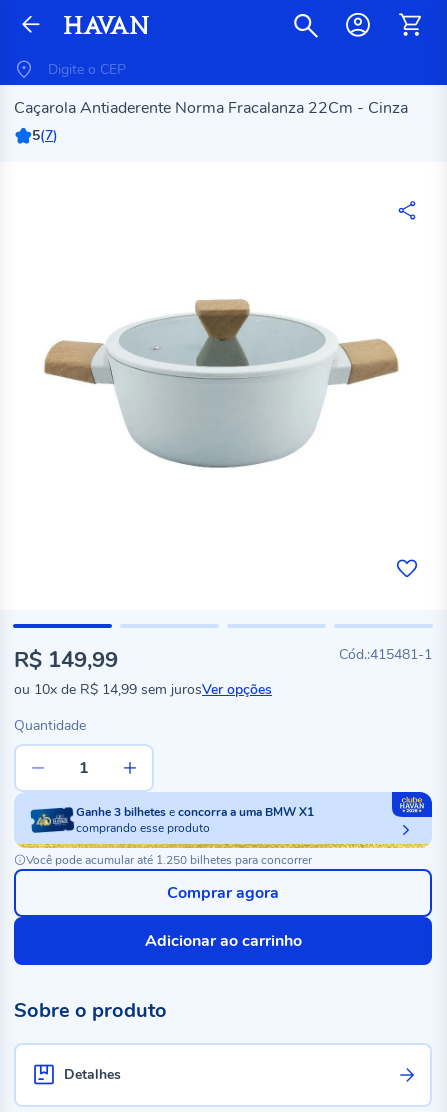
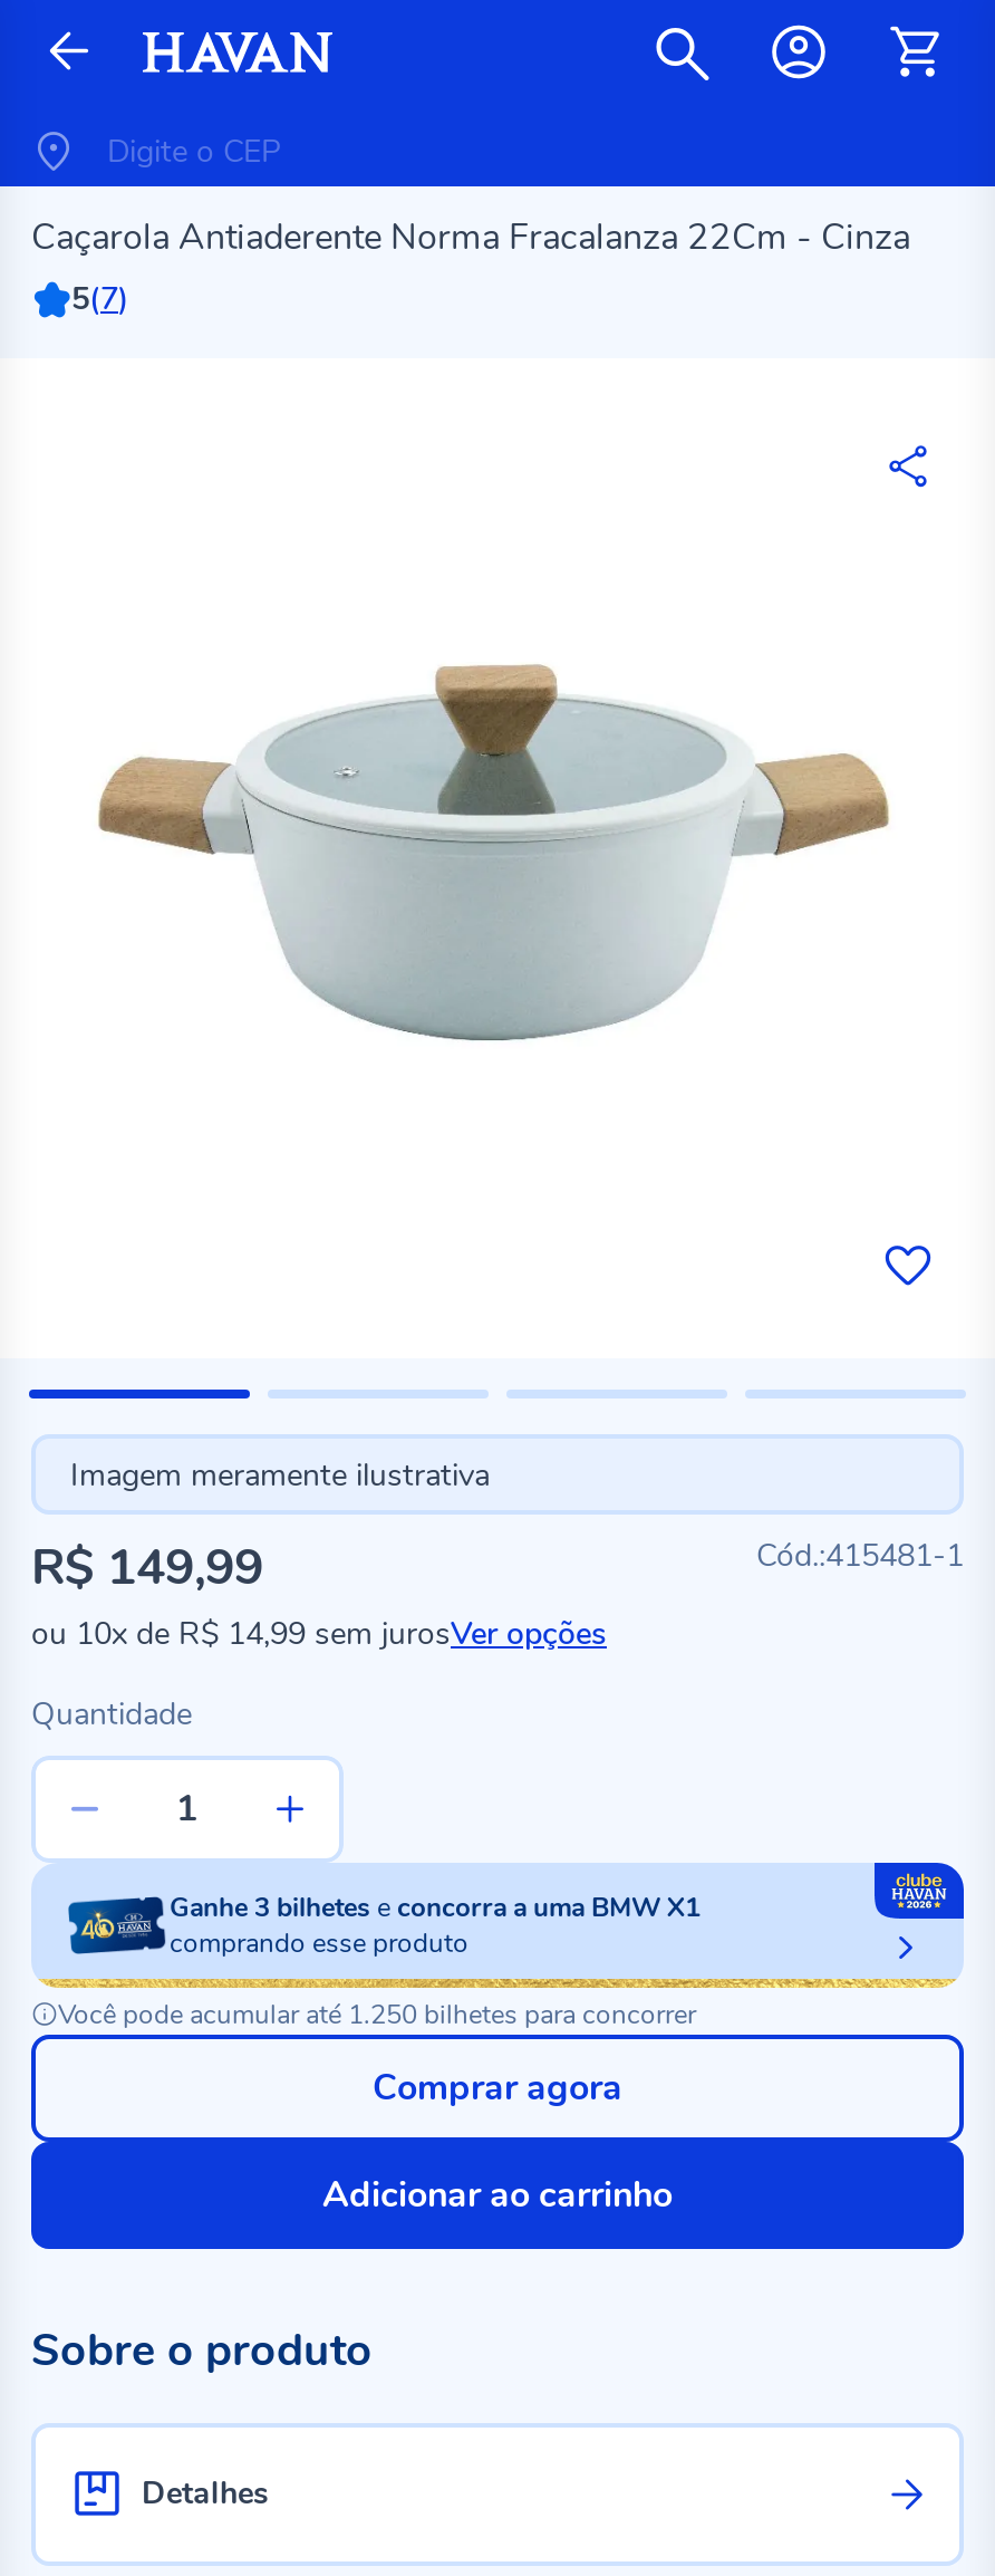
+ Imagem meramente ilustrativa
